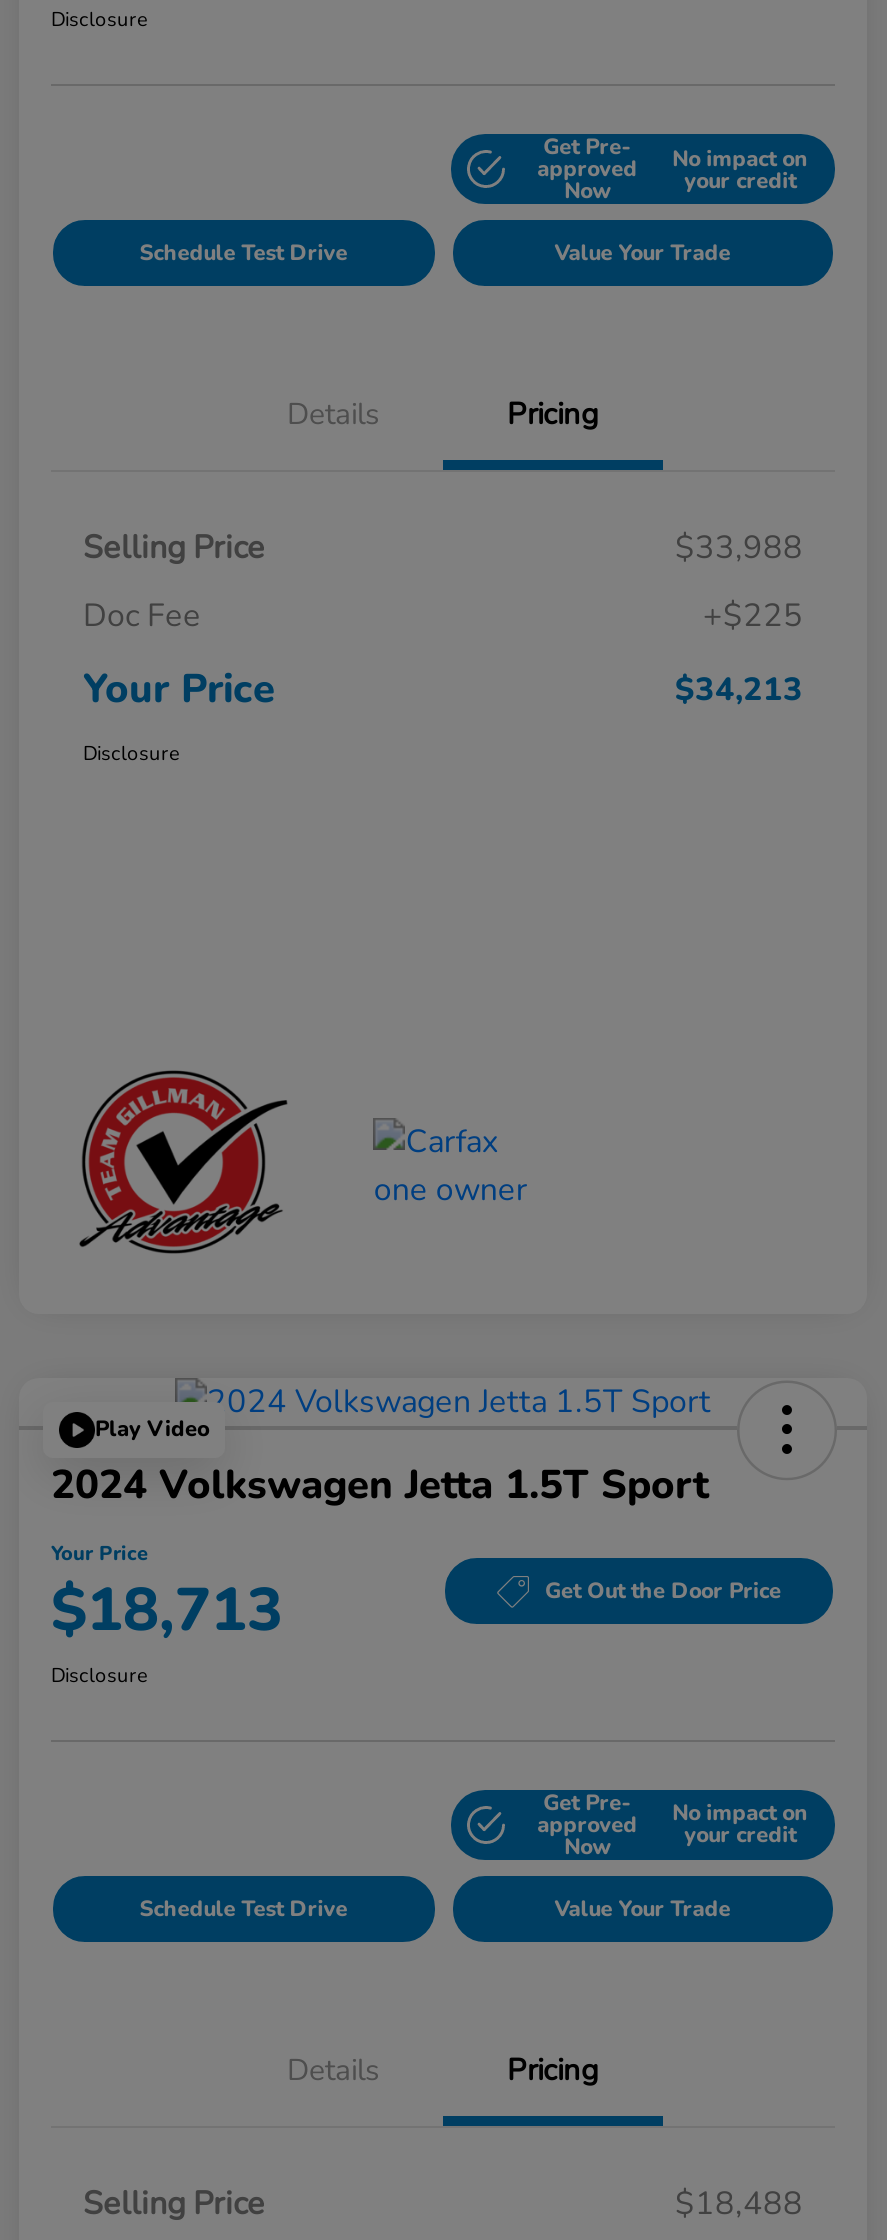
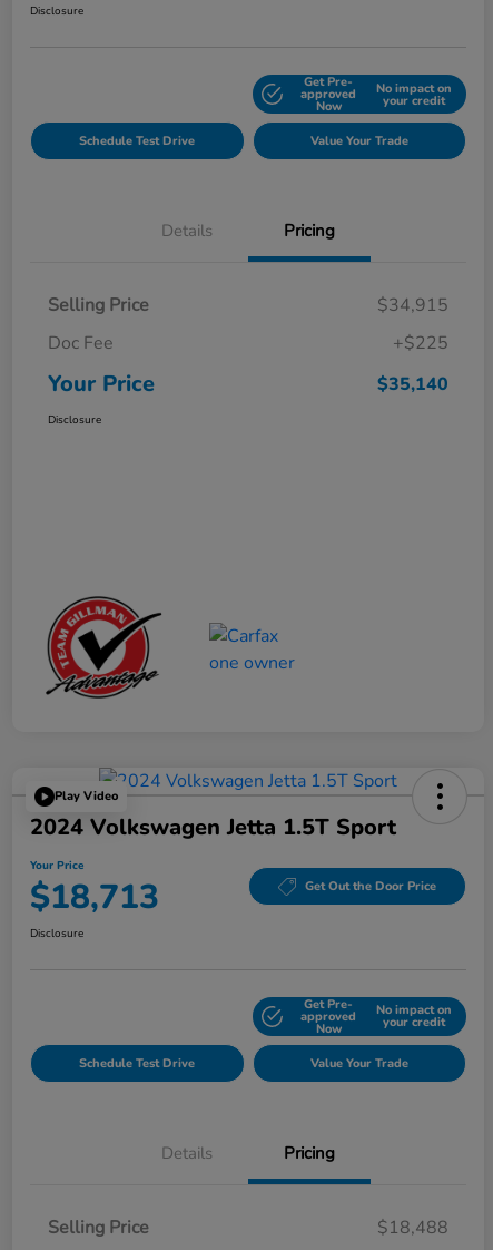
- $33,988
+ $34,915

- $34,213
+ $35,140
